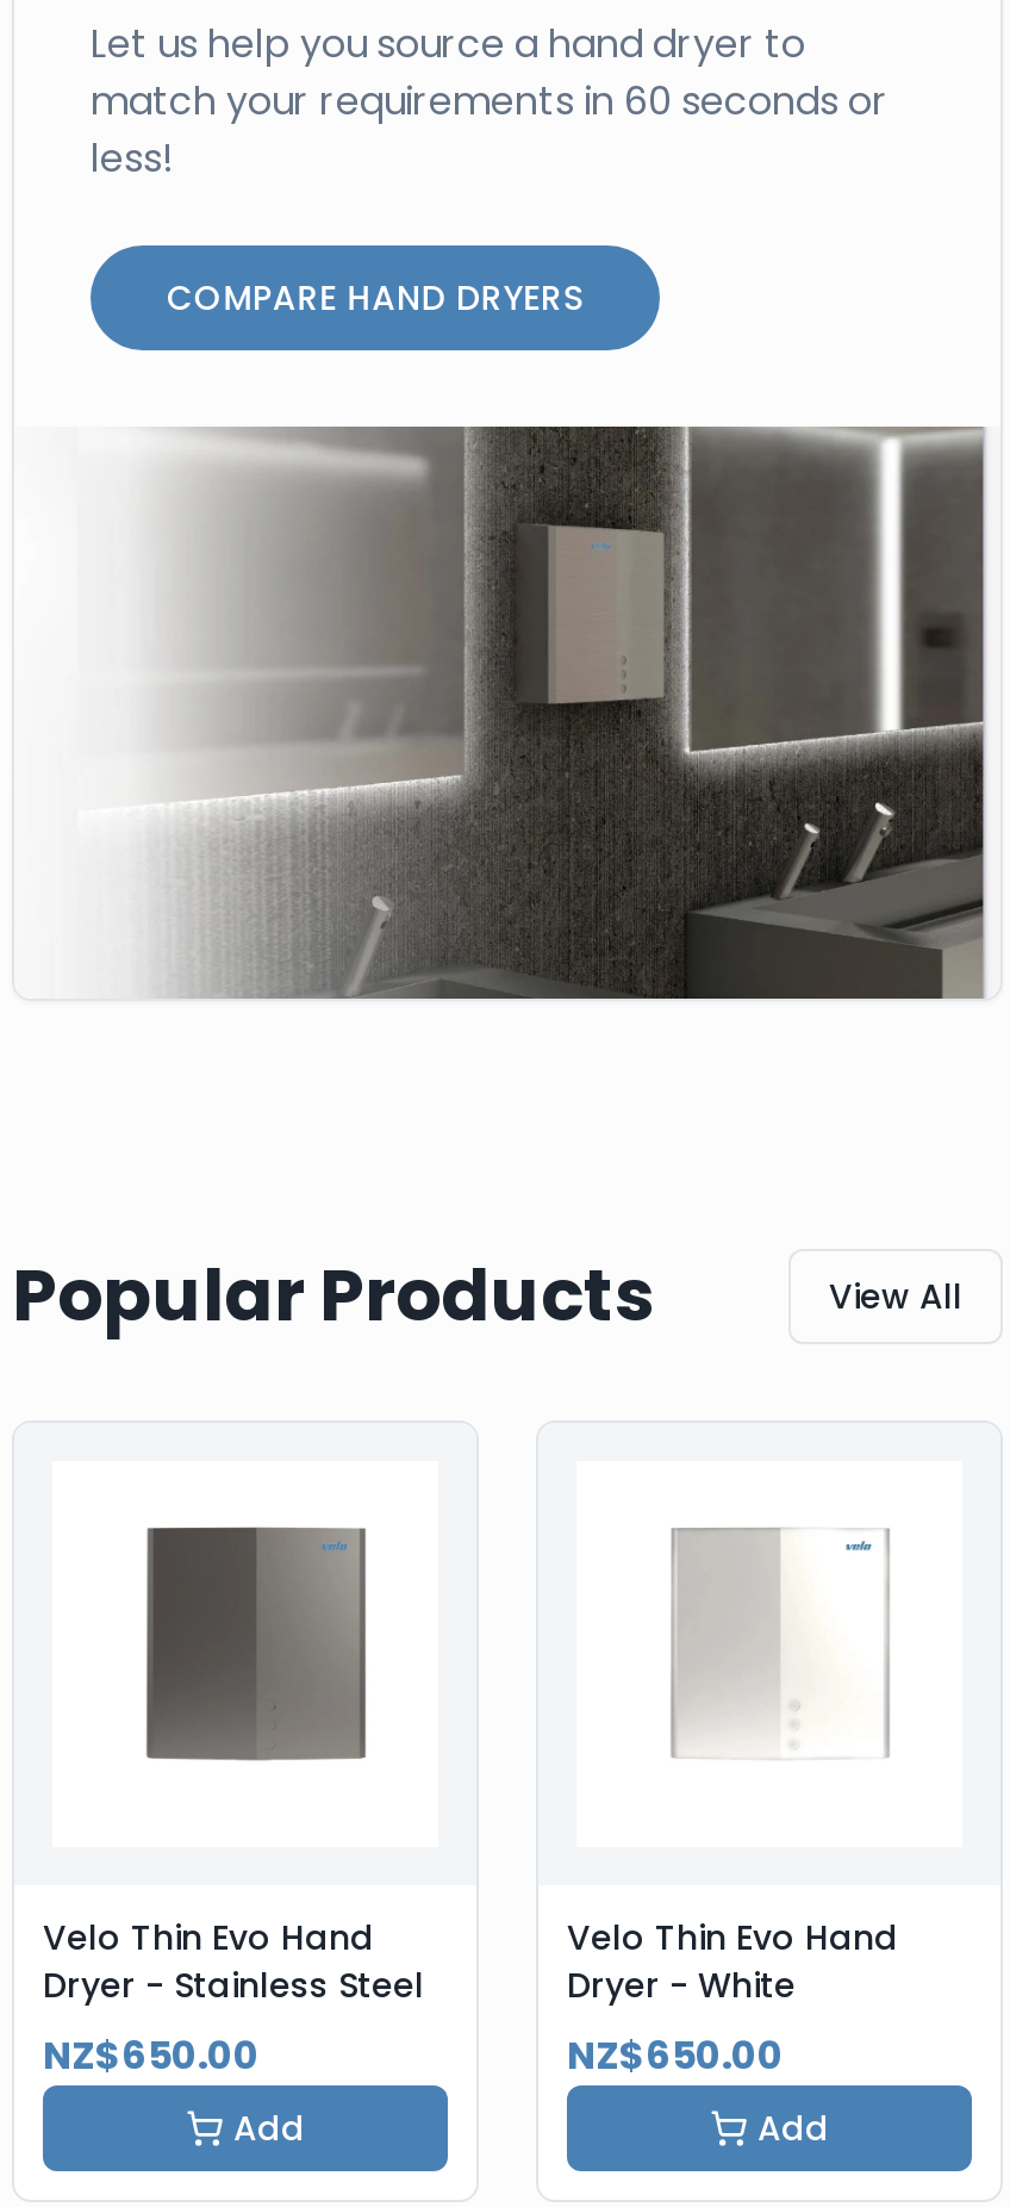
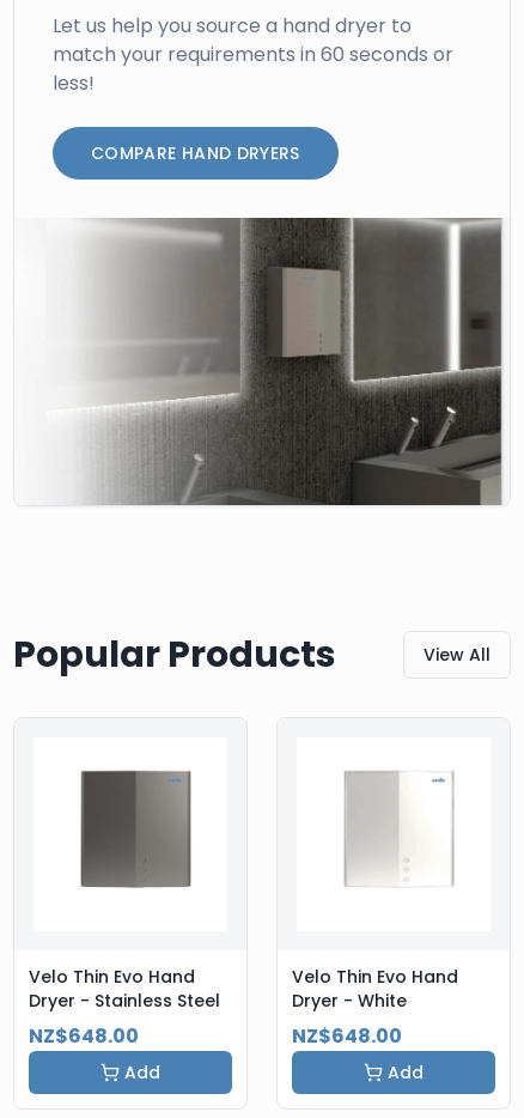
- NZ$650.00
+ NZ$648.00

- NZ$650.00
+ NZ$648.00
